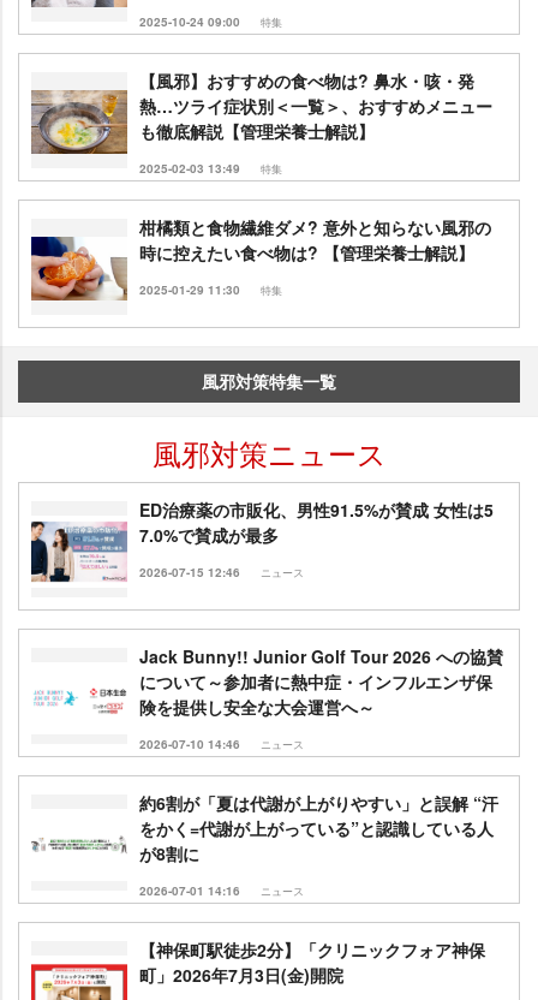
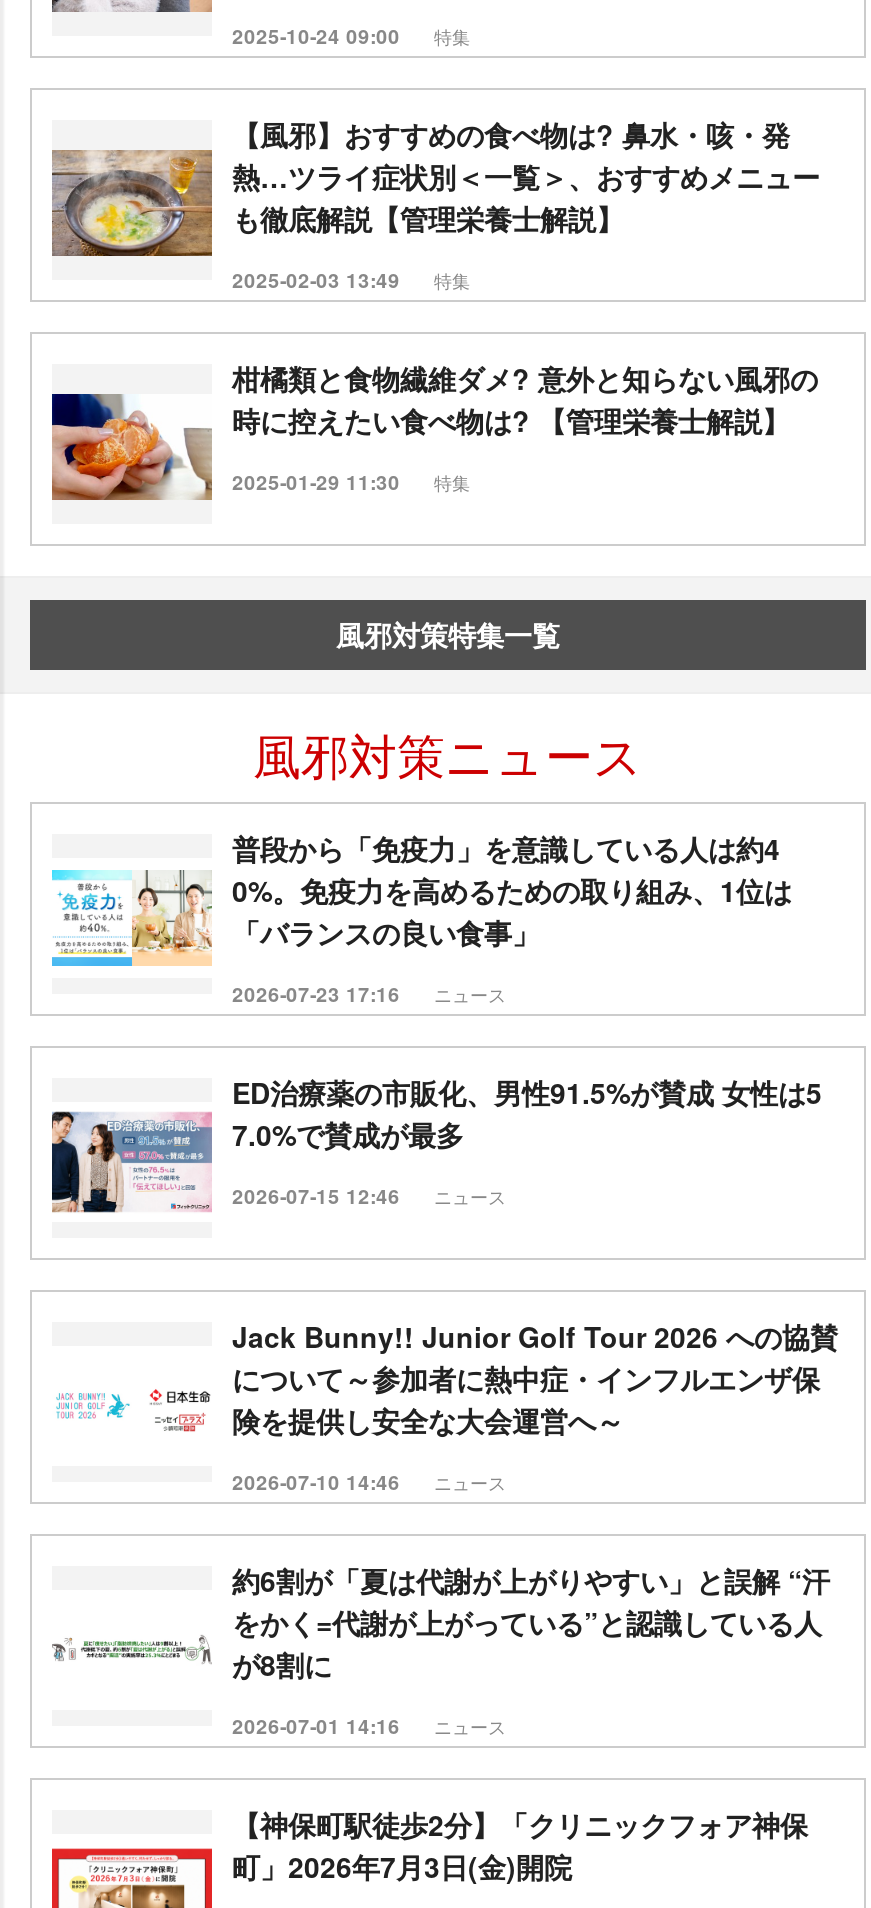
+ [image]
+ 普段から「免疫力」を意識している人は約4
+ 0%。免疫力を高めるための取り組み、1位は
+ 「バランスの良い食事」
+ 2026-07-23 17:16
+ ニュース
